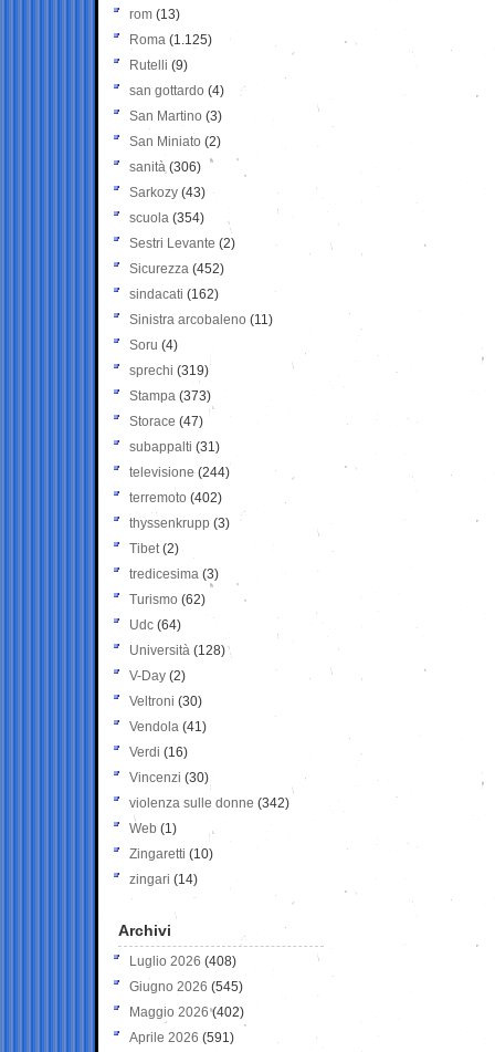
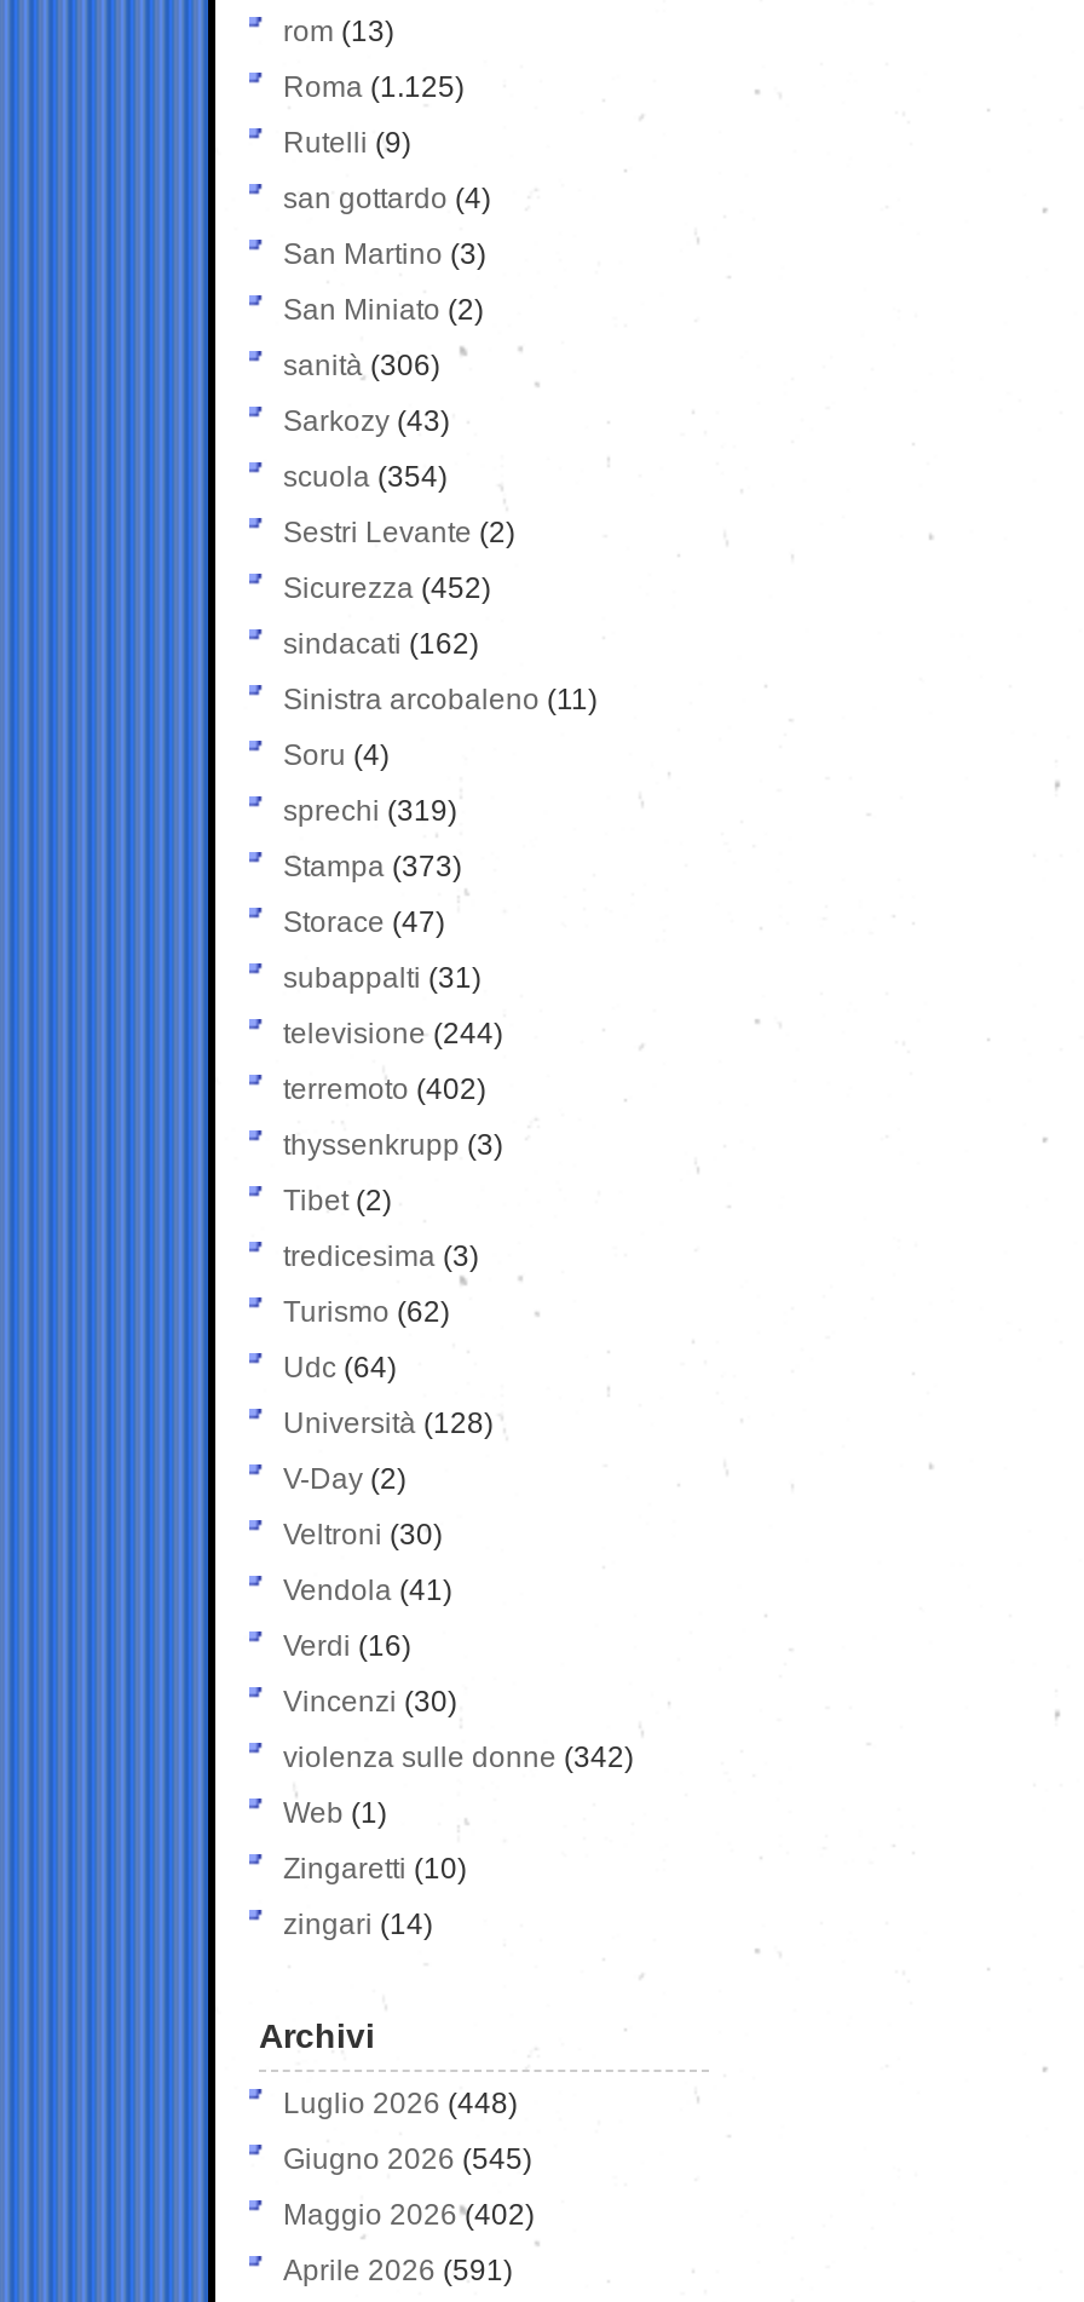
- Luglio 2026 (408)
+ Luglio 2026 (448)
